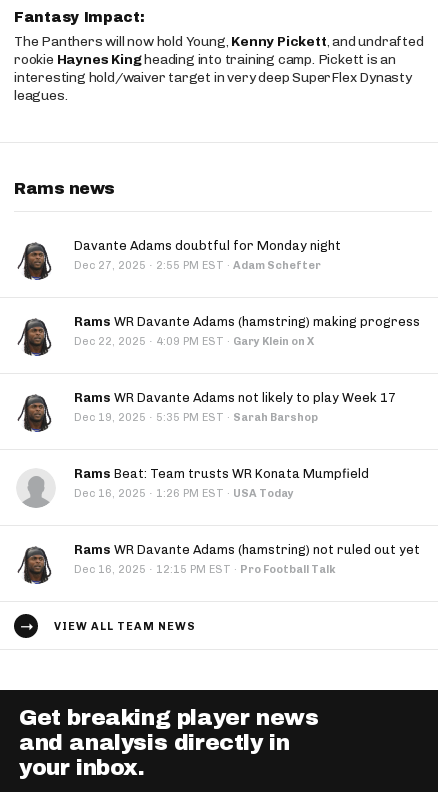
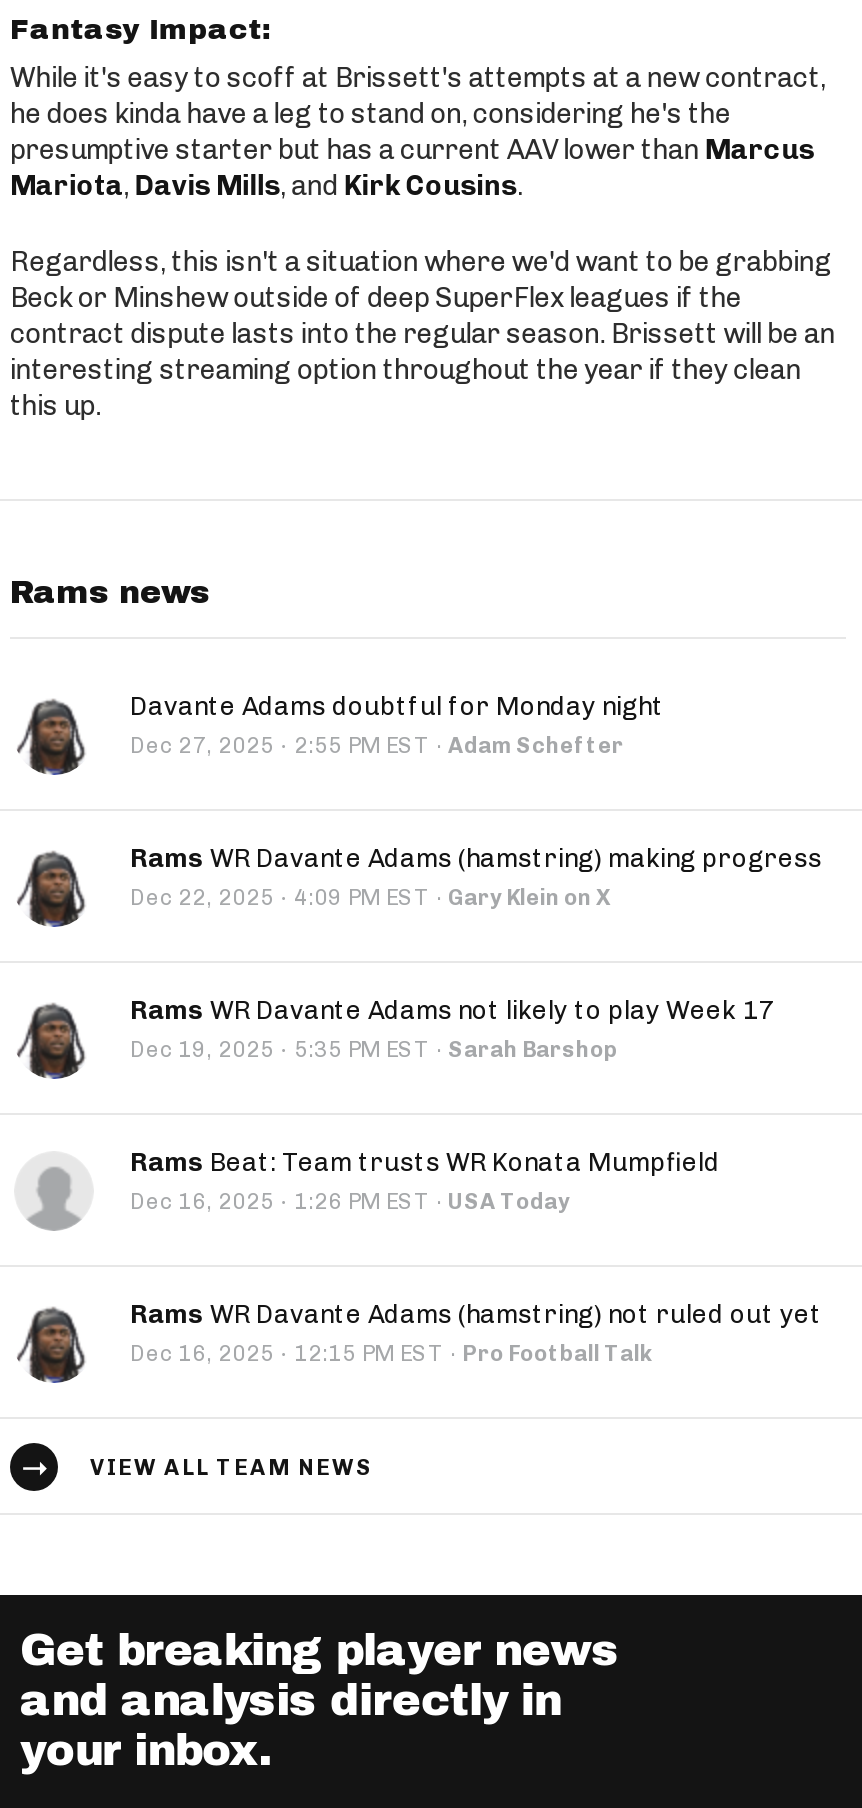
- The Panthers will now hold Young, Kenny Pickett, and undrafted
- rookie Haynes King heading into training camp. Pickett is an
- interesting hold/waiver target in very deep SuperFlex Dynasty
- leagues.
+ While it's easy to scoff at Brissett's attempts at a new contract,
+ he does kinda have a leg to stand on, considering he's the
+ presumptive starter but has a current AAV lower than Marcus
+ Mariota, Davis Mills, and Kirk Cousins.
+ Regardless, this isn't a situation where we'd want to be grabbing
+ Beck or Minshew outside of deep SuperFlex leagues if the
+ contract dispute lasts into the regular season. Brissett will be an
+ interesting streaming option throughout the year if they clean
+ this up.
